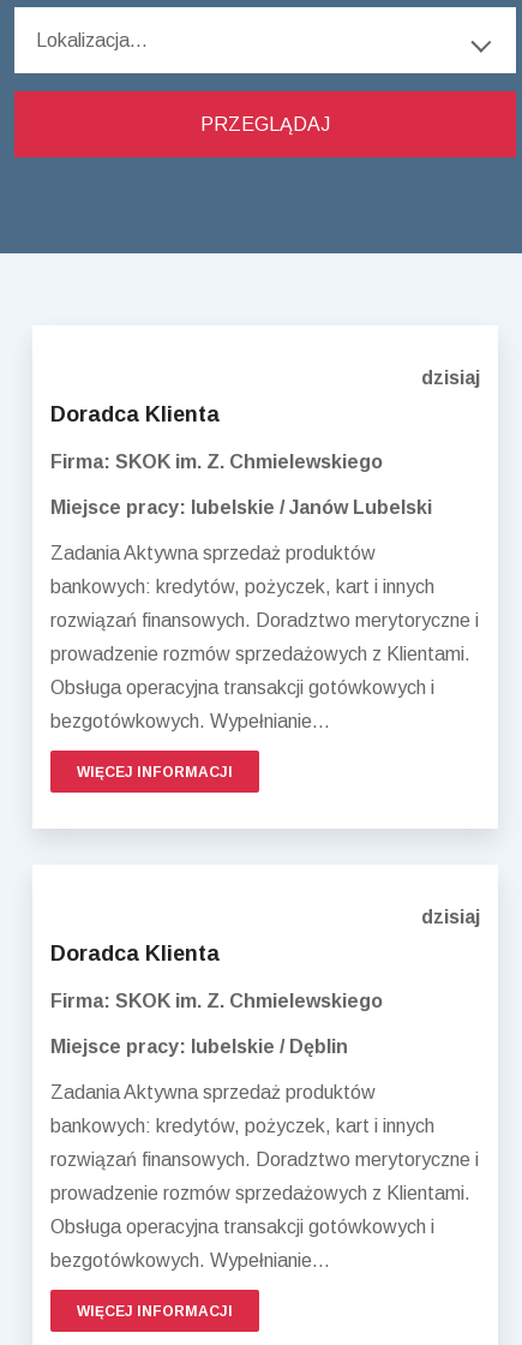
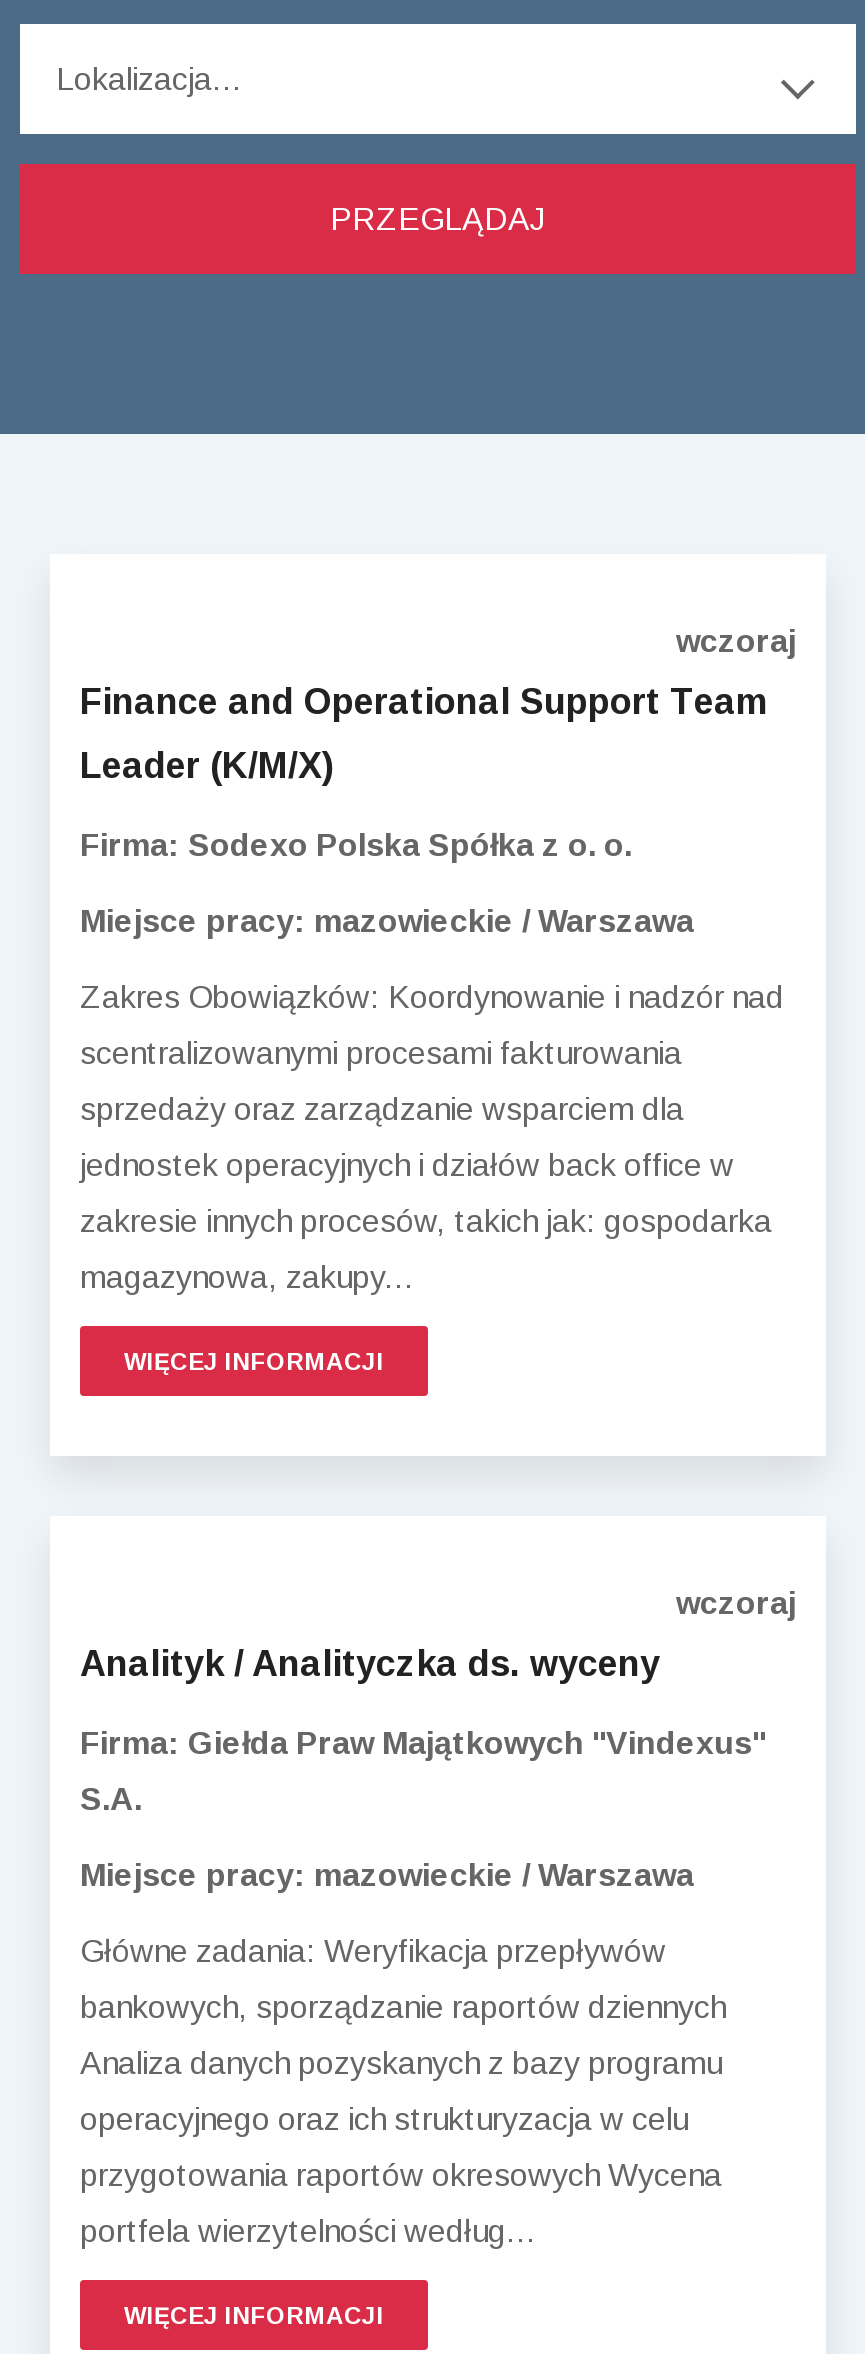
- dzisiaj
- Doradca Klienta
- Firma: SKOK im. Z. Chmielewskiego
- Miejsce pracy: lubelskie / Janów Lubelski
- Zadania Aktywna sprzedaż produktów
- bankowych: kredytów, pożyczek, kart i innych
- rozwiązań finansowych. Doradztwo merytoryczne i
- prowadzenie rozmów sprzedażowych z Klientami.
- Obsługa operacyjna transakcji gotówkowych i
- bezgotówkowych. Wypełnianie...
+ wczoraj
+ Finance and Operational Support Team
+ Leader (K/M/X)
+ Firma: Sodexo Polska Spółka z o. o.
+ Miejsce pracy: mazowieckie / Warszawa
+ Zakres Obowiązków: Koordynowanie i nadzór nad
+ scentralizowanymi procesami fakturowania
+ sprzedaży oraz zarządzanie wsparciem dla
+ jednostek operacyjnych i działów back office w
+ zakresie innych procesów, takich jak: gospodarka
+ magazynowa, zakupy...

- dzisiaj
- Doradca Klienta
- Firma: SKOK im. Z. Chmielewskiego
- Miejsce pracy: lubelskie / Dęblin
- Zadania Aktywna sprzedaż produktów
- bankowych: kredytów, pożyczek, kart i innych
- rozwiązań finansowych. Doradztwo merytoryczne i
- prowadzenie rozmów sprzedażowych z Klientami.
- Obsługa operacyjna transakcji gotówkowych i
- bezgotówkowych. Wypełnianie...
+ wczoraj
+ Analityk / Analityczka ds. wyceny
+ Firma: Giełda Praw Majątkowych "Vindexus"
+ S.A.
+ Miejsce pracy: mazowieckie / Warszawa
+ Główne zadania: Weryfikacja przepływów
+ bankowych, sporządzanie raportów dziennych
+ Analiza danych pozyskanych z bazy programu
+ operacyjnego oraz ich strukturyzacja w celu
+ przygotowania raportów okresowych Wycena
+ portfela wierzytelności według...
